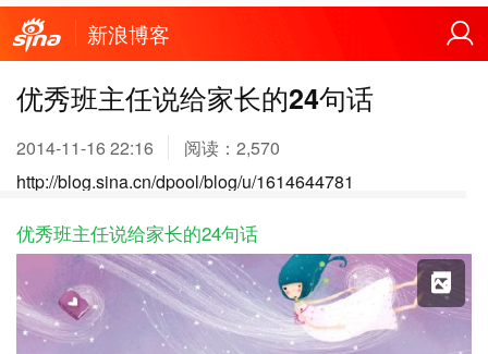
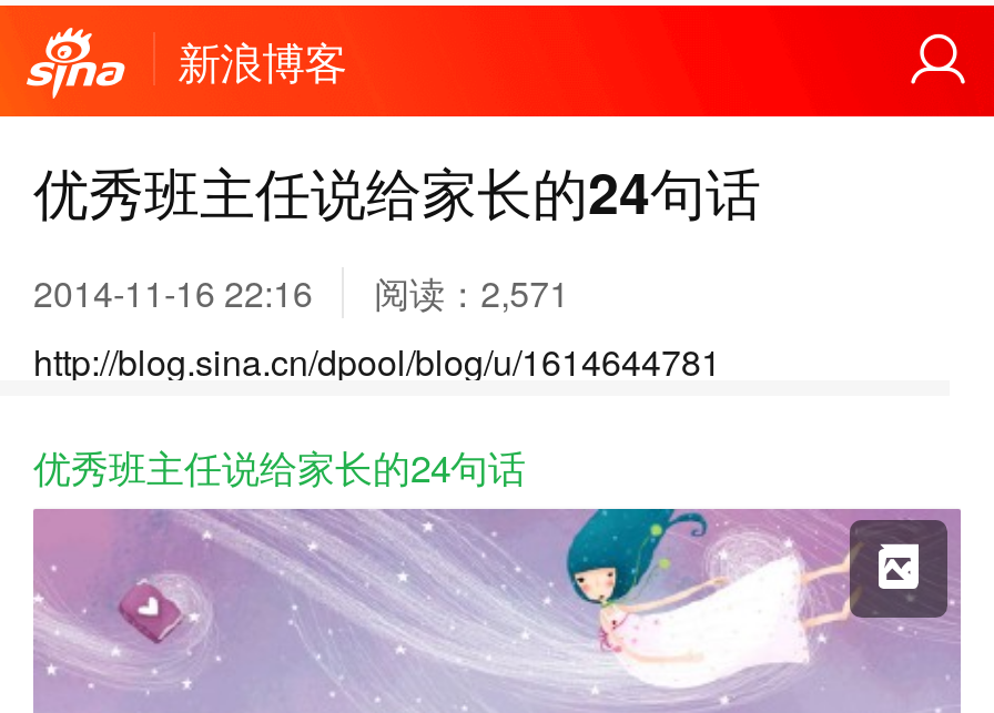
- 2014-11-16 22:16 阅读：2,570
+ 2014-11-16 22:16 阅读：2,571
